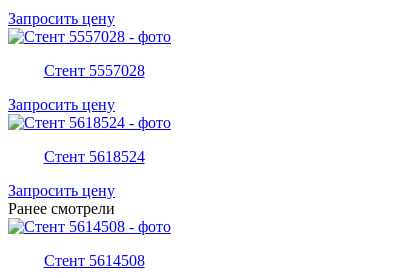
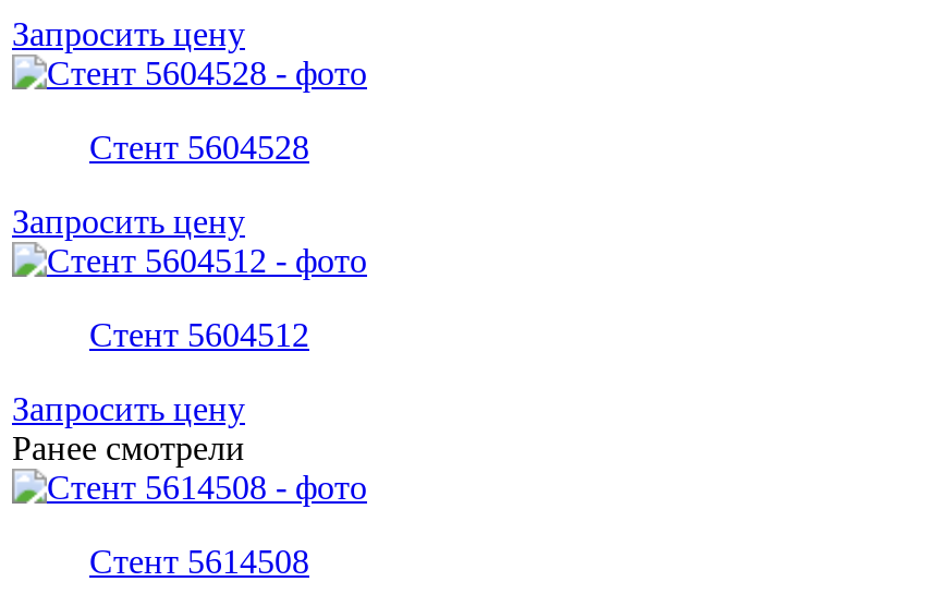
- Стент 5557028
+ Стент 5604528

- Стент 5618524
+ Стент 5604512
